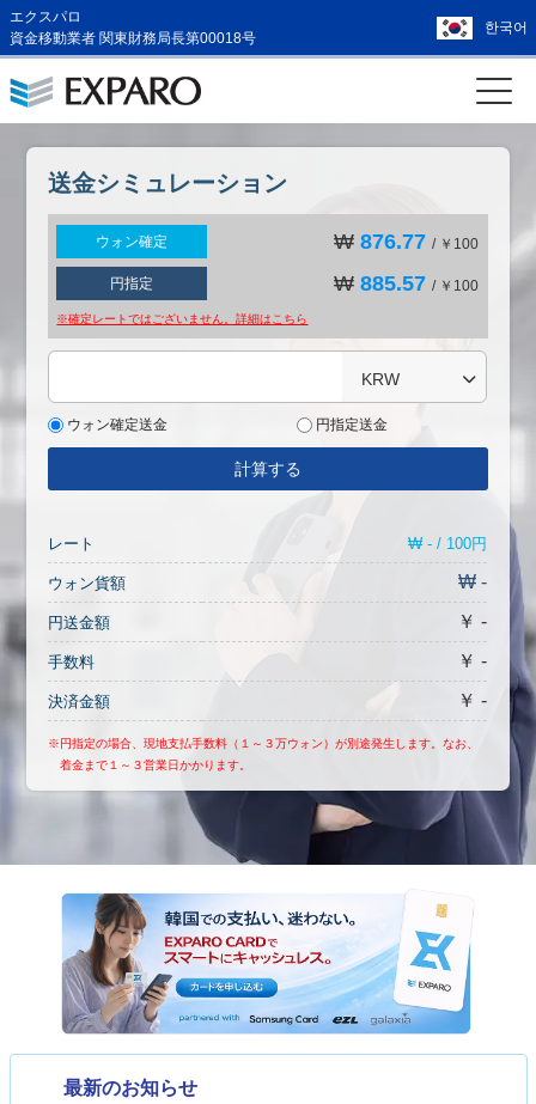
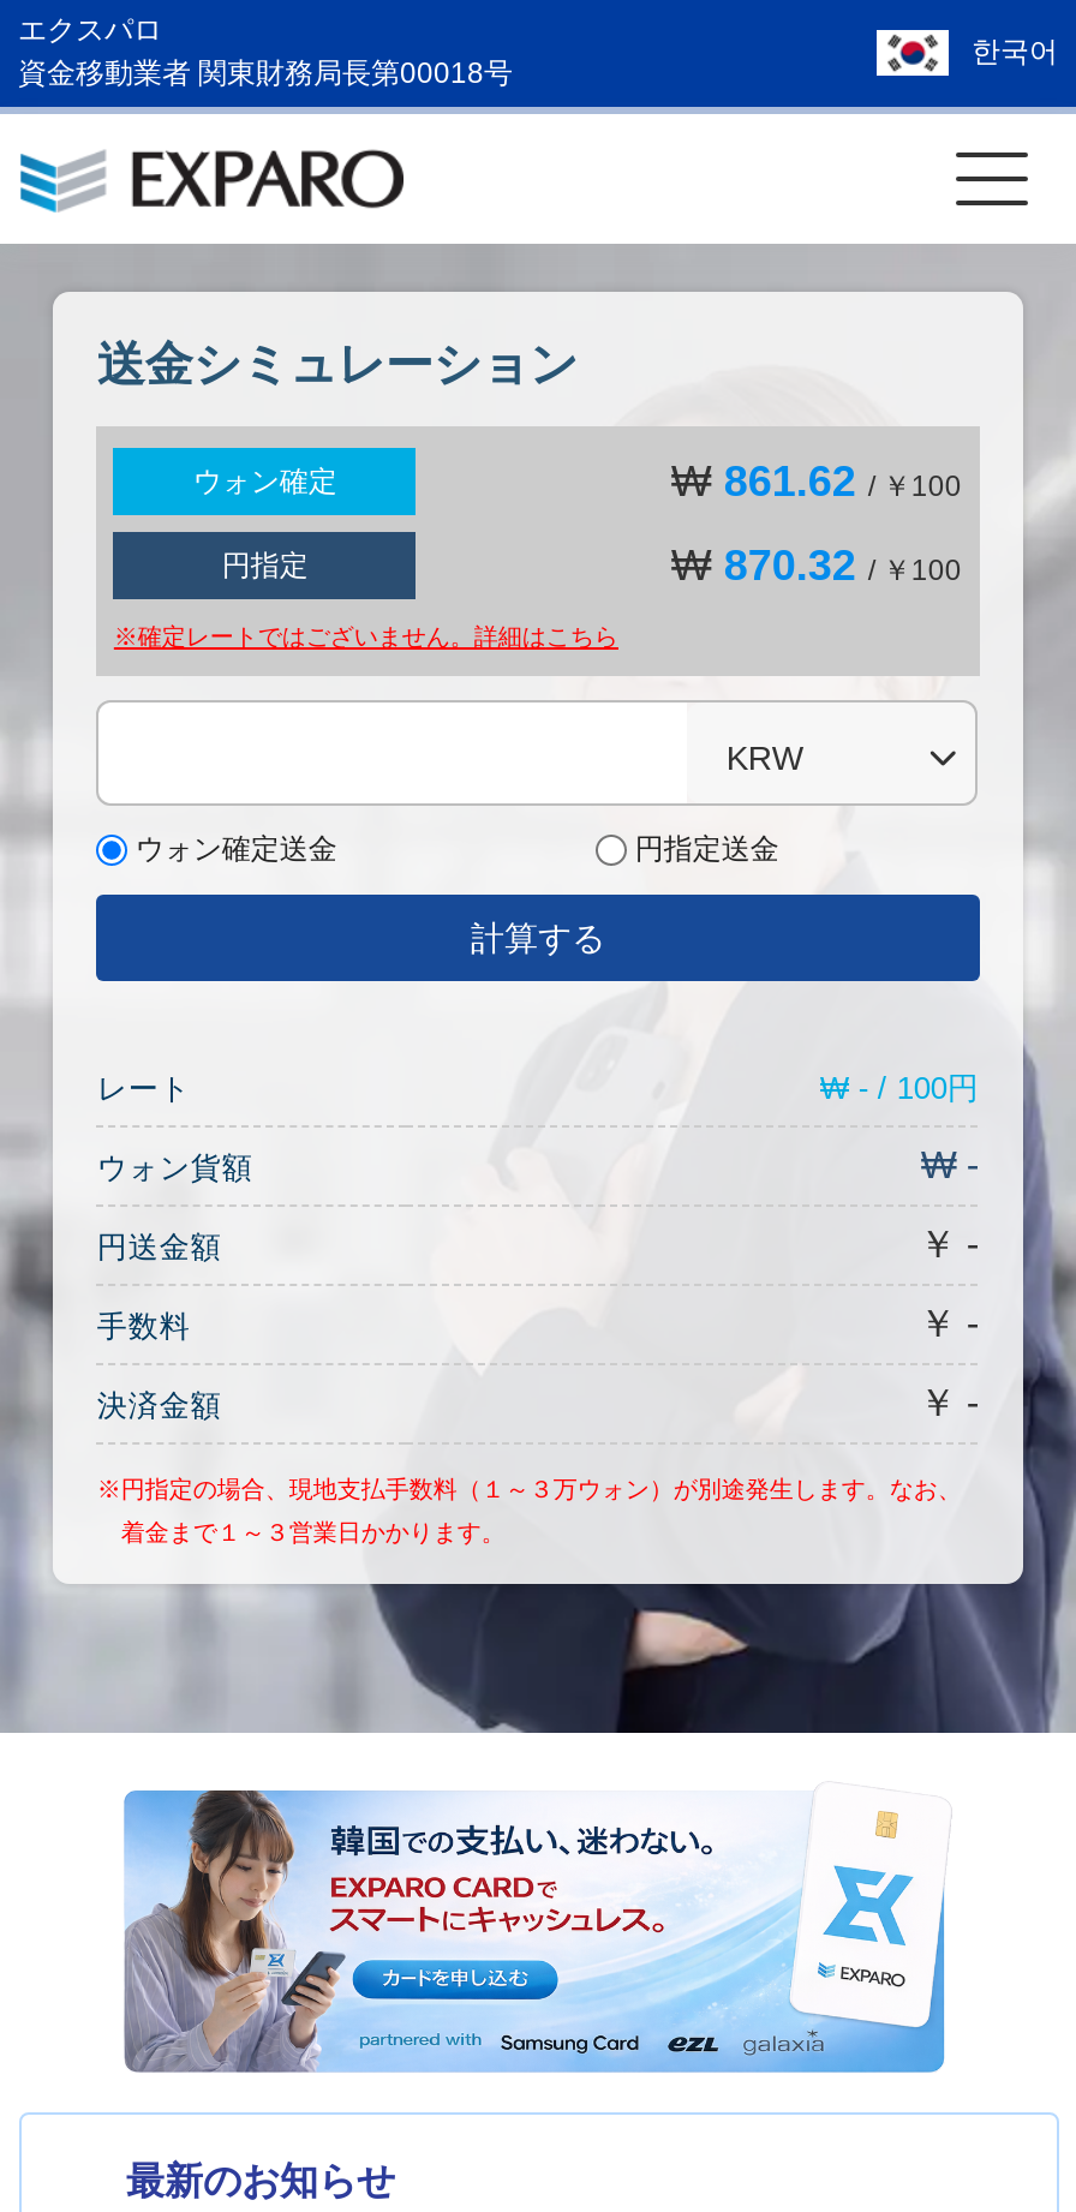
- ₩ 876.77 / ￥100
+ ₩ 861.62 / ￥100

- ₩ 885.57 / ￥100
+ ₩ 870.32 / ￥100
